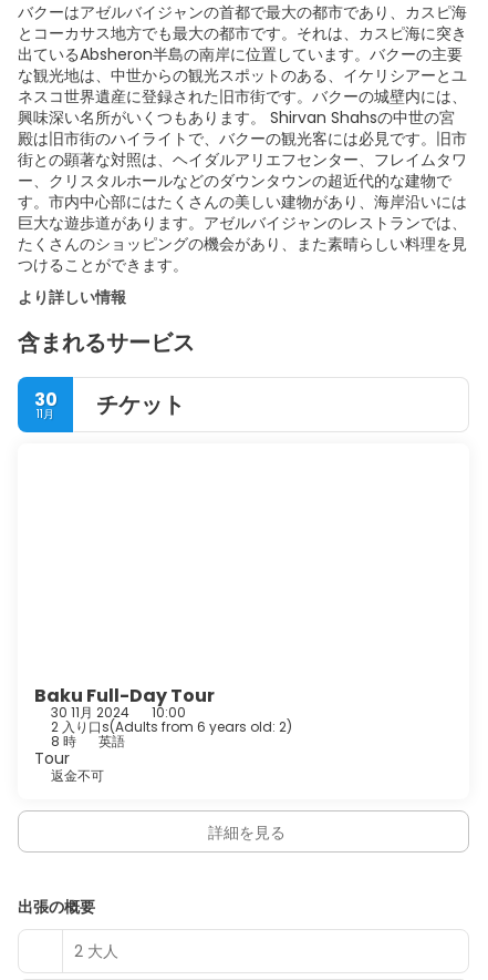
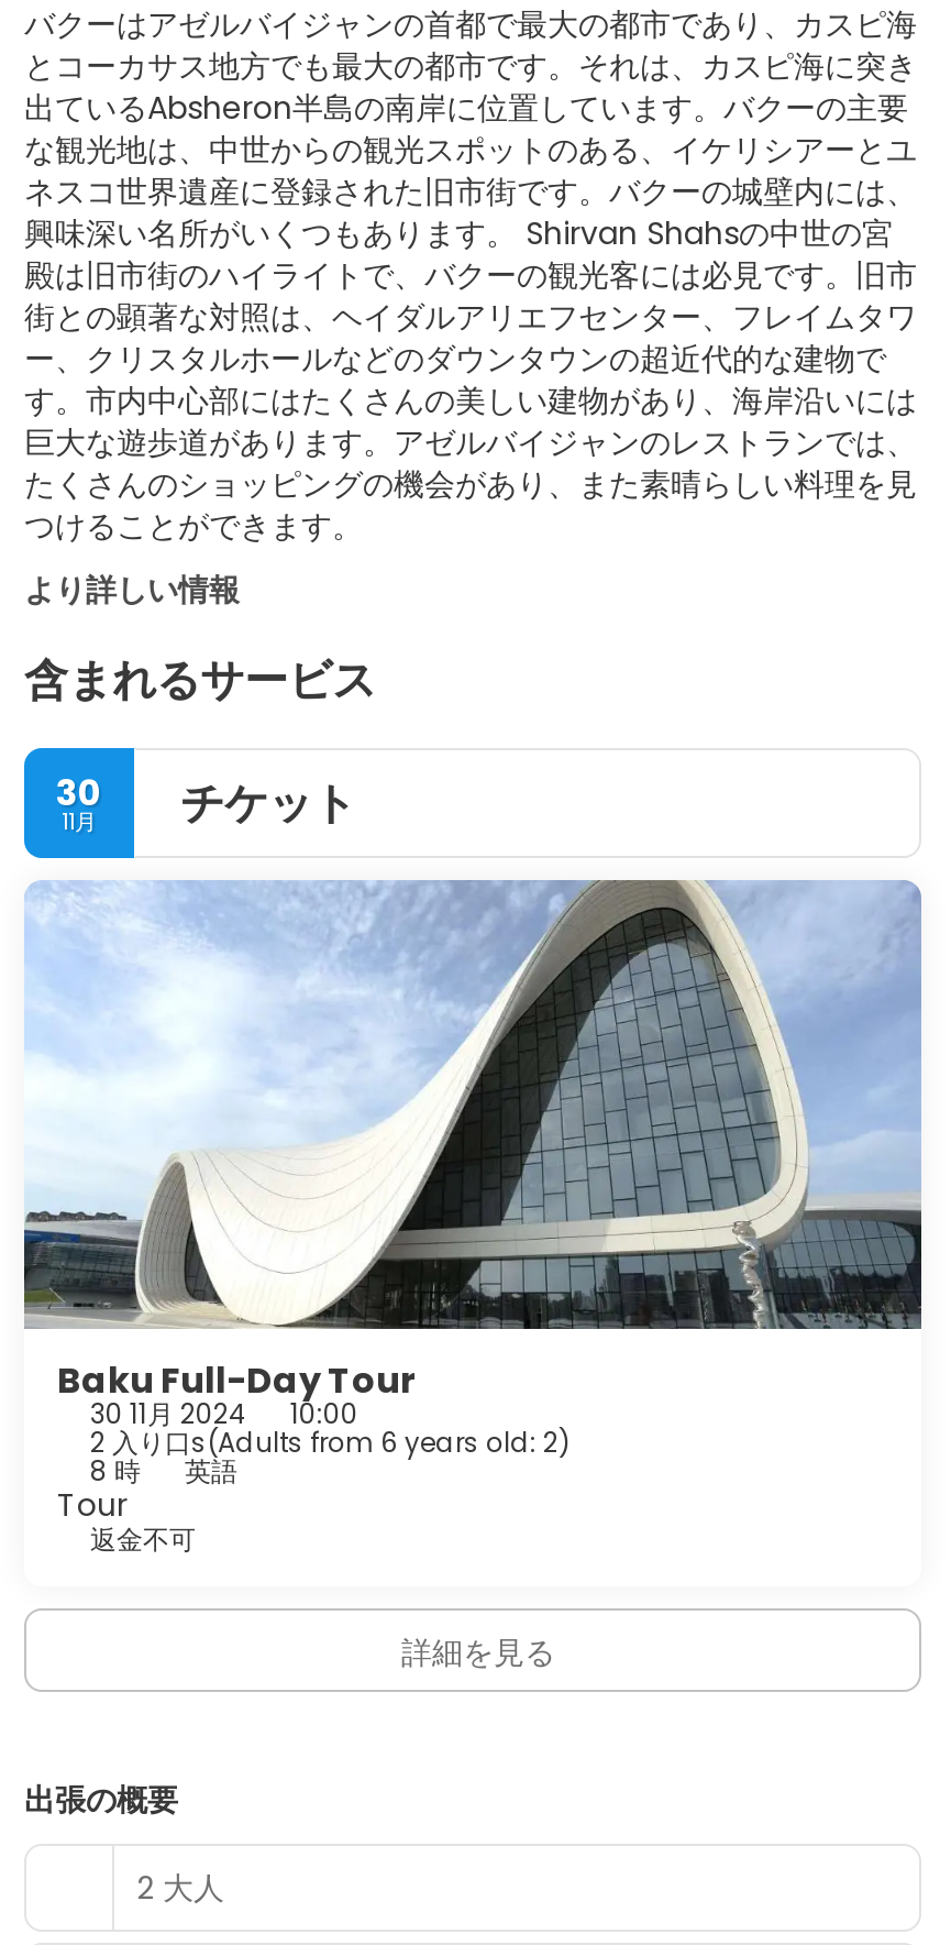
+ [image]
